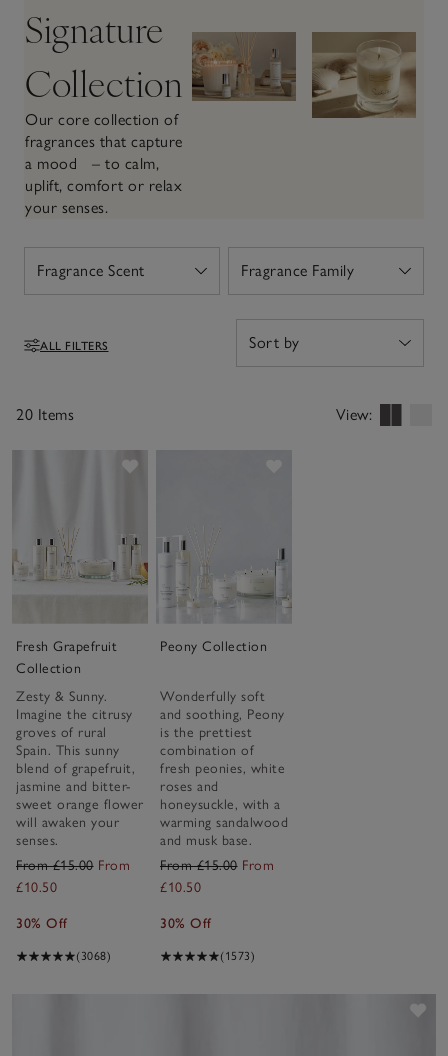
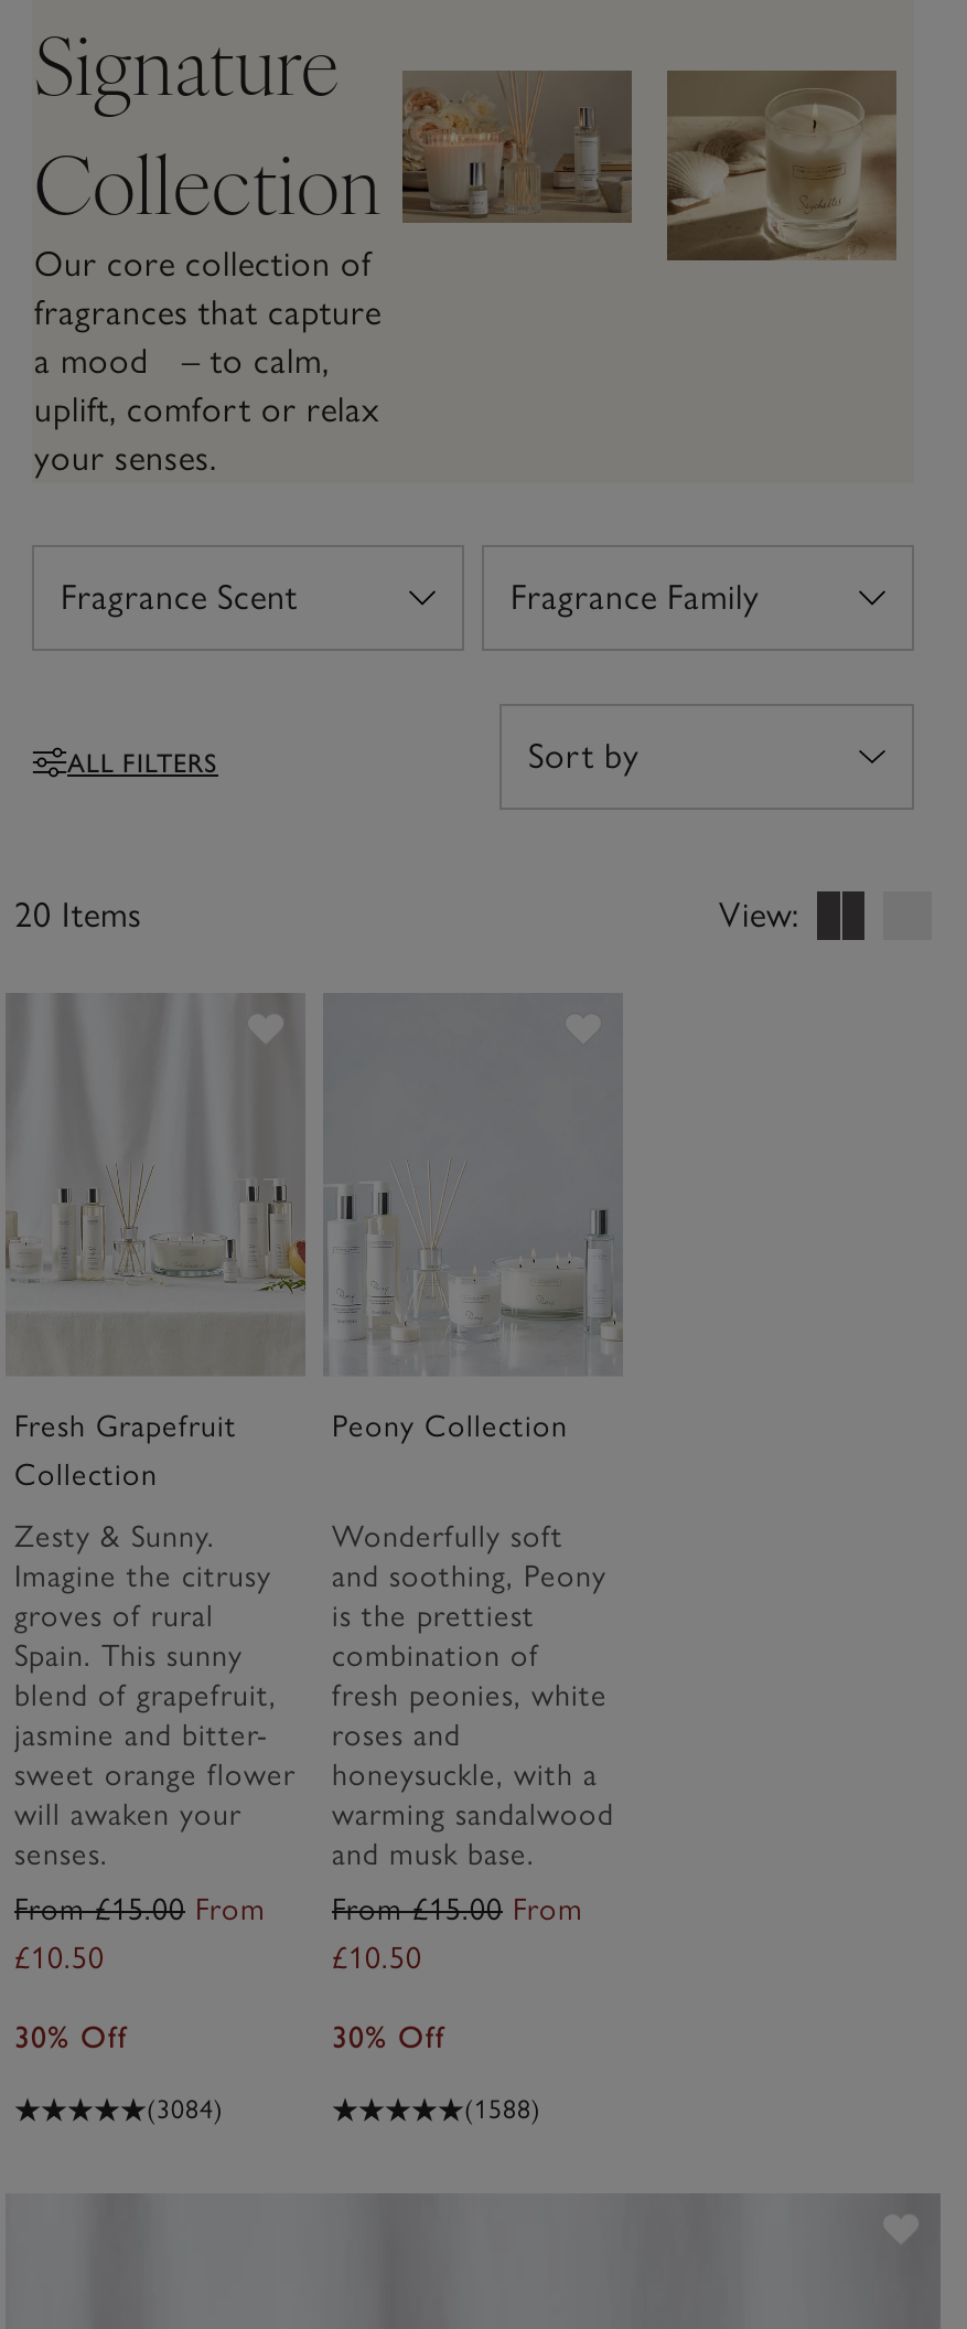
- (3068)
+ (3084)

- (1573)
+ (1588)
